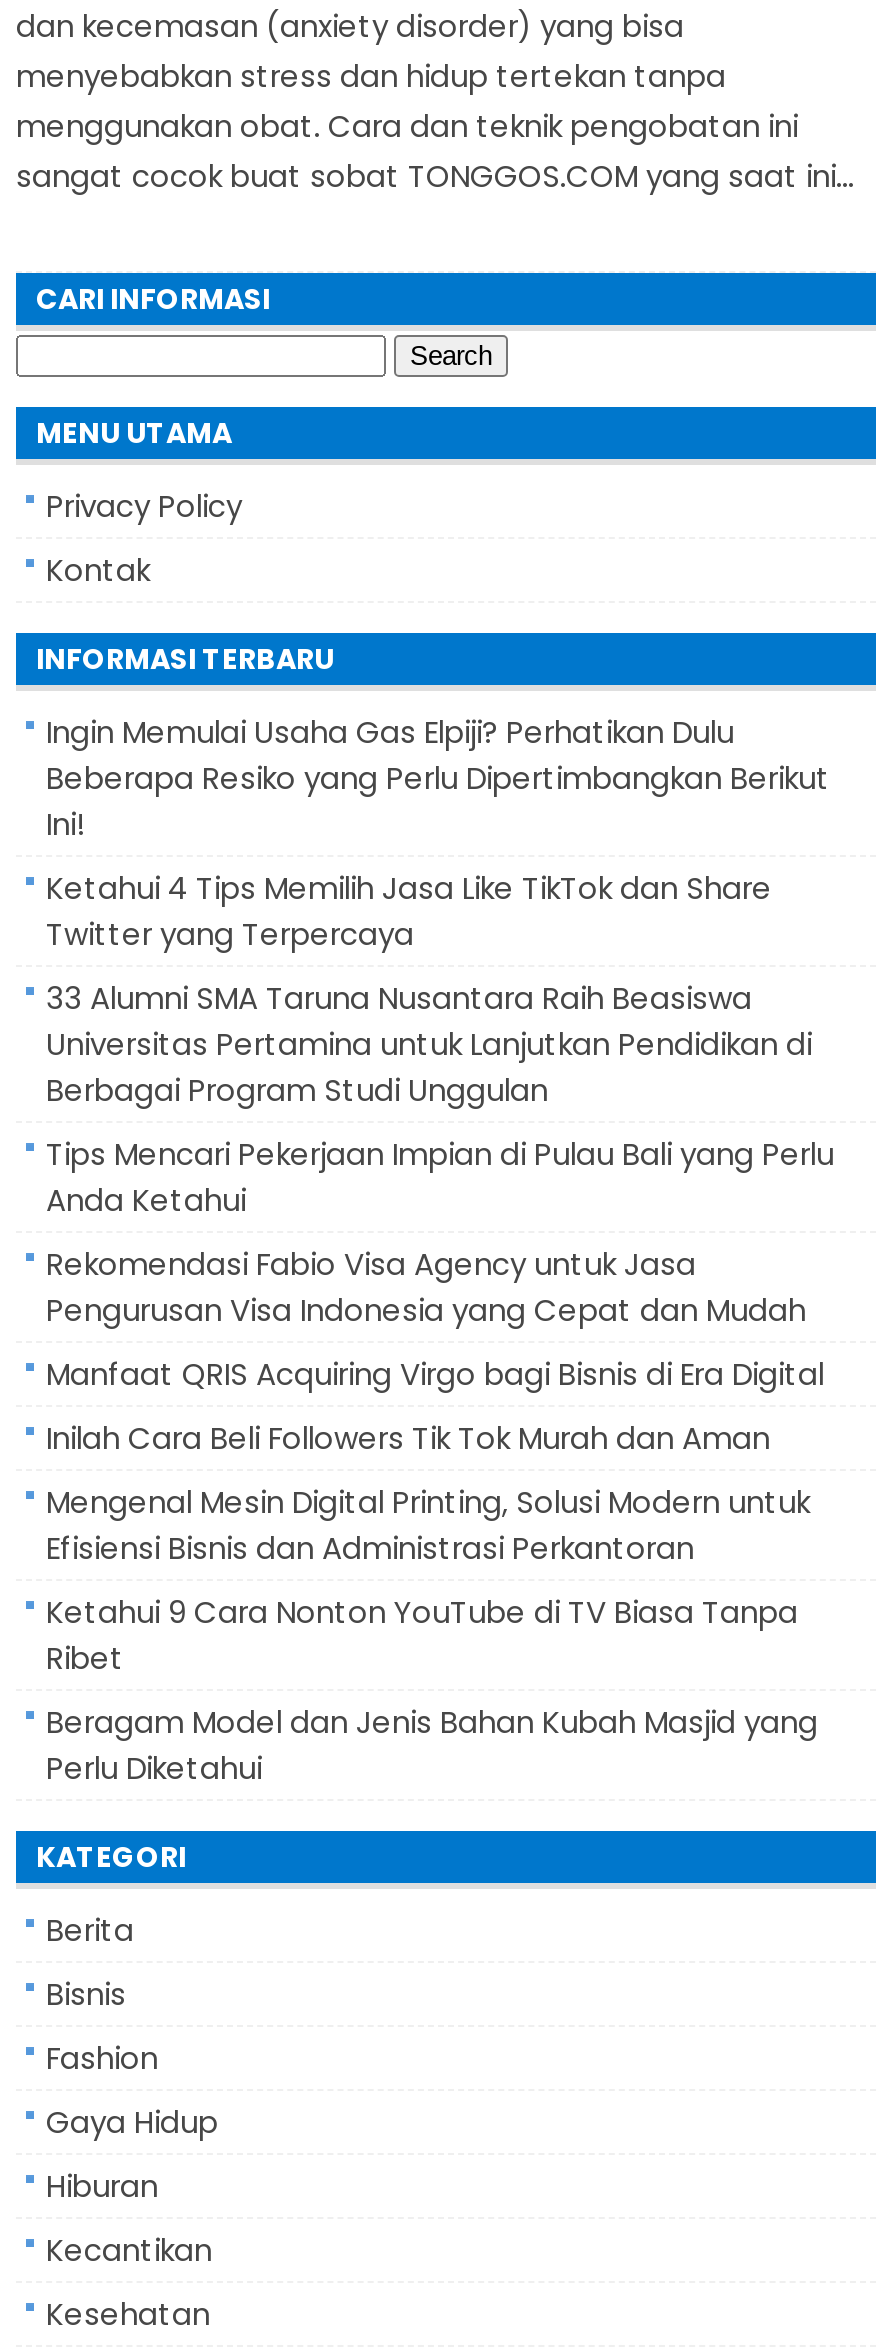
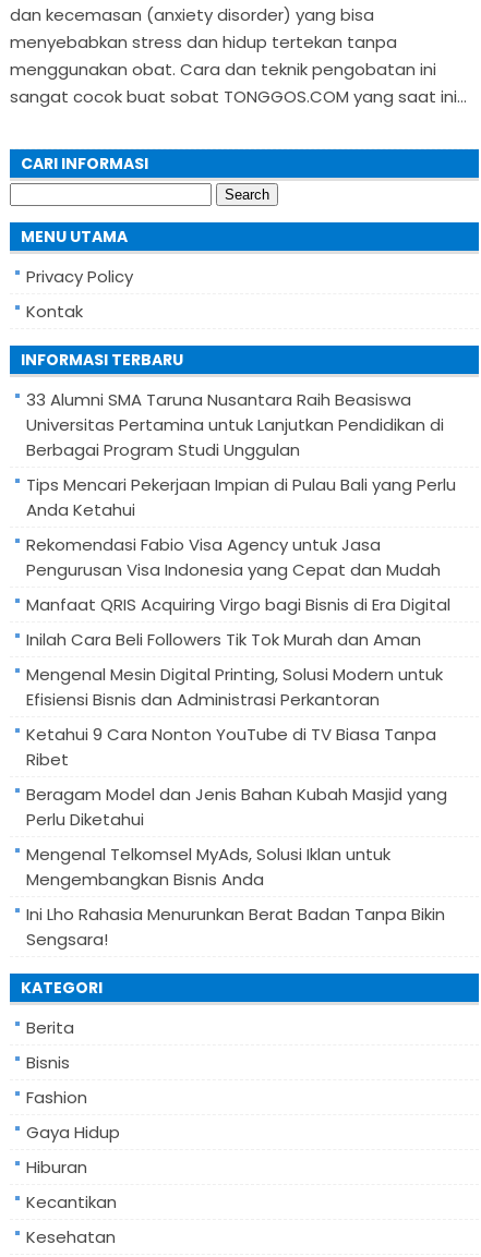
- Ingin Memulai Usaha Gas Elpiji? Perhatikan Dulu
- Beberapa Resiko yang Perlu Dipertimbangkan Berikut
- Ini!
- Ketahui 4 Tips Memilih Jasa Like TikTok dan Share
- Twitter yang Terpercaya

moved up: 33 Alumni SMA Taruna Nusantara Raih Beasiswa | Universitas Pertamina untuk Lanjutkan Pendidikan di | Berbagai Program Studi Unggulan | ... | Beragam Model dan Jenis Bahan Kubah Masjid yang | Perlu Diketahui

+ Mengenal Telkomsel MyAds, Solusi Iklan untuk
+ Mengembangkan Bisnis Anda
+ Ini Lho Rahasia Menurunkan Berat Badan Tanpa Bikin
+ Sengsara!
